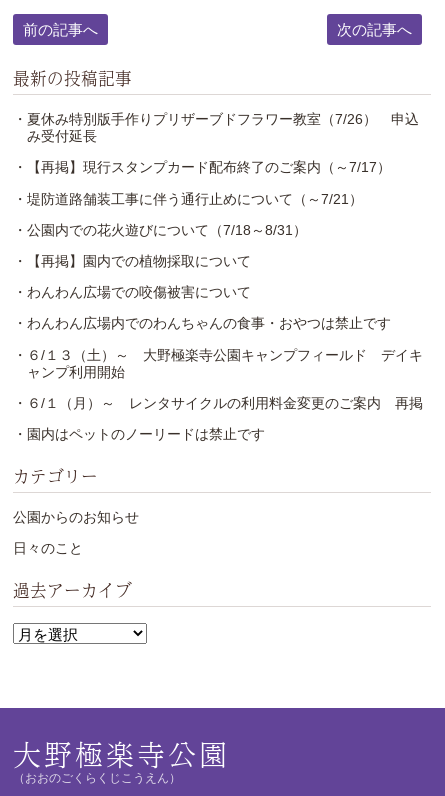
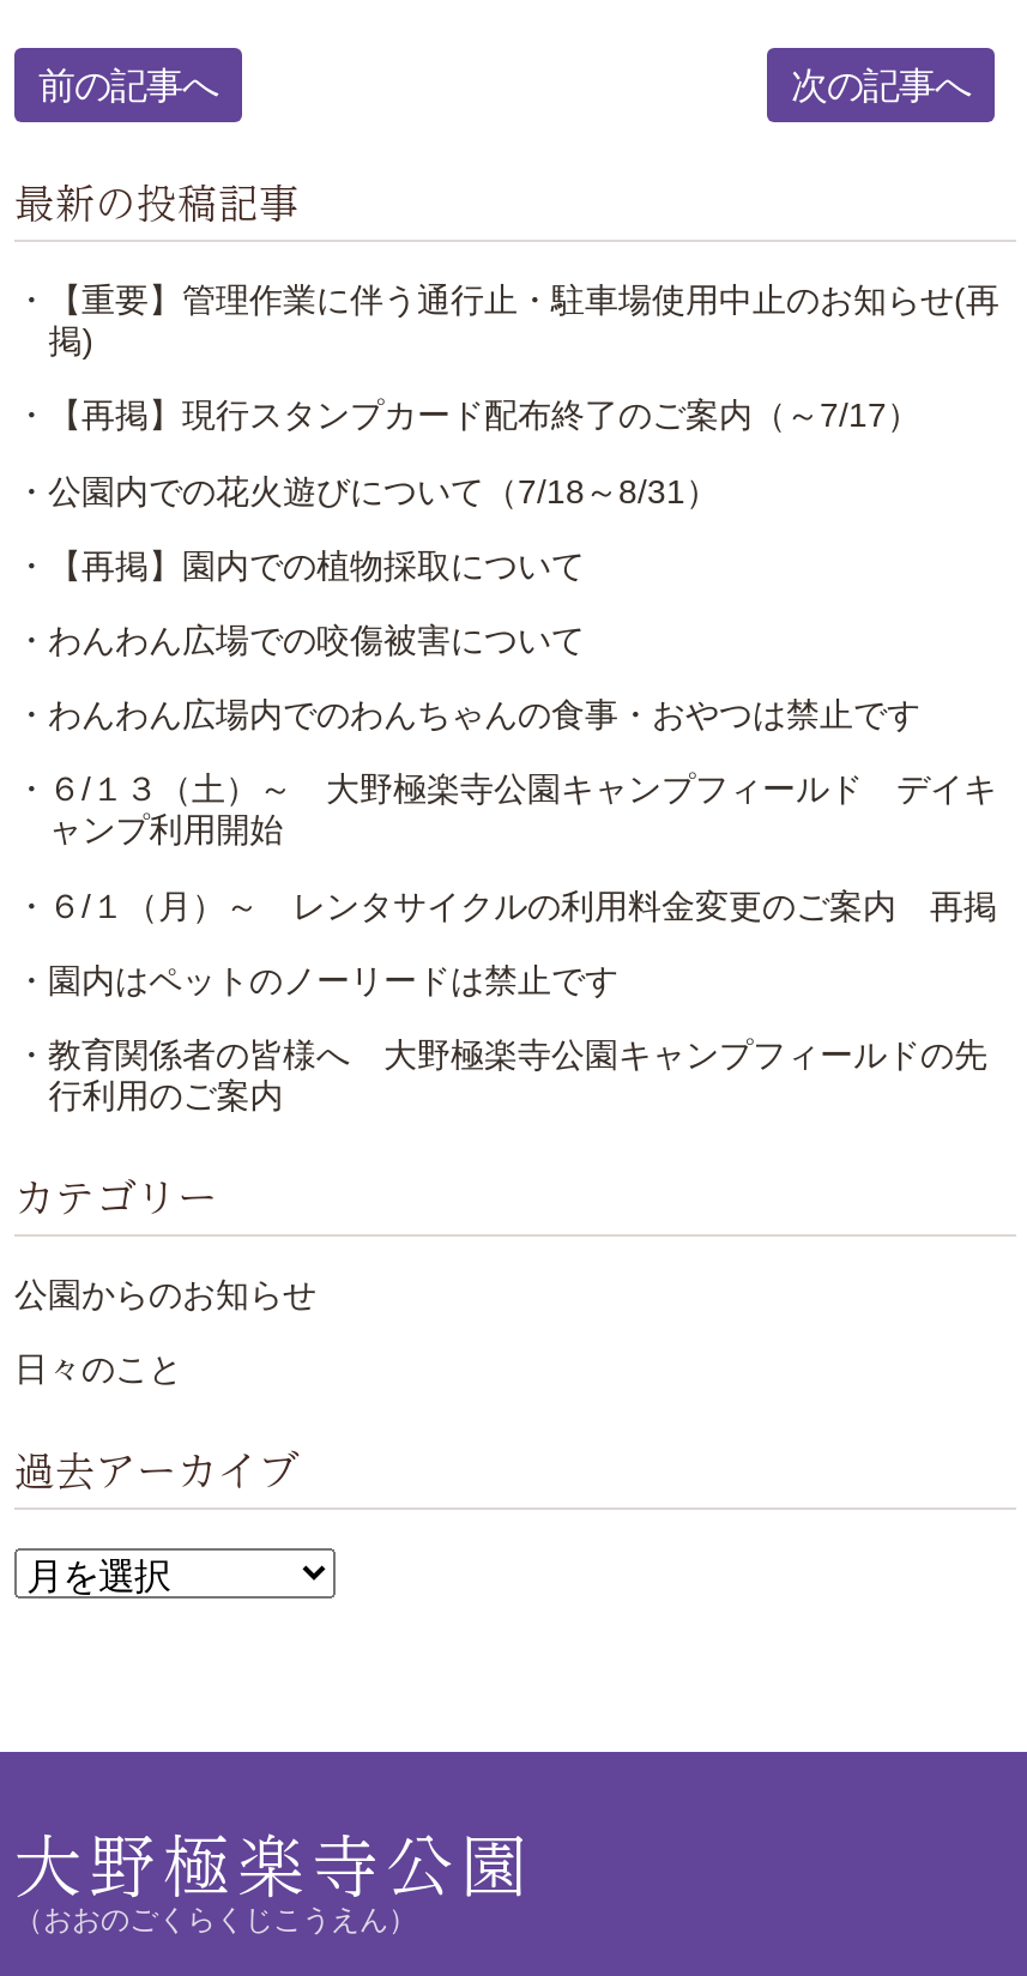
- ・夏休み特別版手作りプリザーブドフラワー教室（7/26） 申込
- み受付延長
+ ・【重要】管理作業に伴う通行止・駐車場使用中止のお知らせ(再
+ 掲)

- ・堤防道路舗装工事に伴う通行止めについて（～7/21）

moved up: ・公園内での花火遊びについて（7/18～8/31） | ・【再掲】園内での植物採取について | ・わんわん広場での咬傷被害について | ・わんわん広場内でのわんちゃんの食事・おやつは禁止です | ・６/１３（土）～ 大野極楽寺公園キャンプフィールド デイキ | ャンプ利用開始 | ・園内はペットのノーリードは禁止です

+ ・教育関係者の皆様へ 大野極楽寺公園キャンプフィールドの先
+ 行利用のご案内
